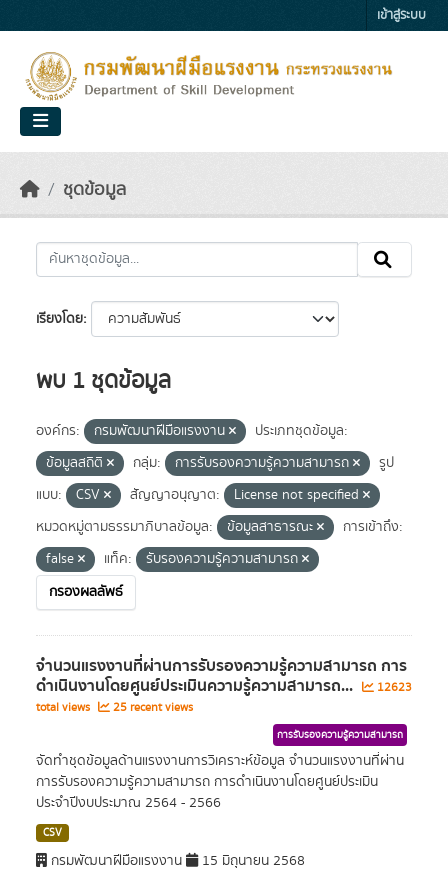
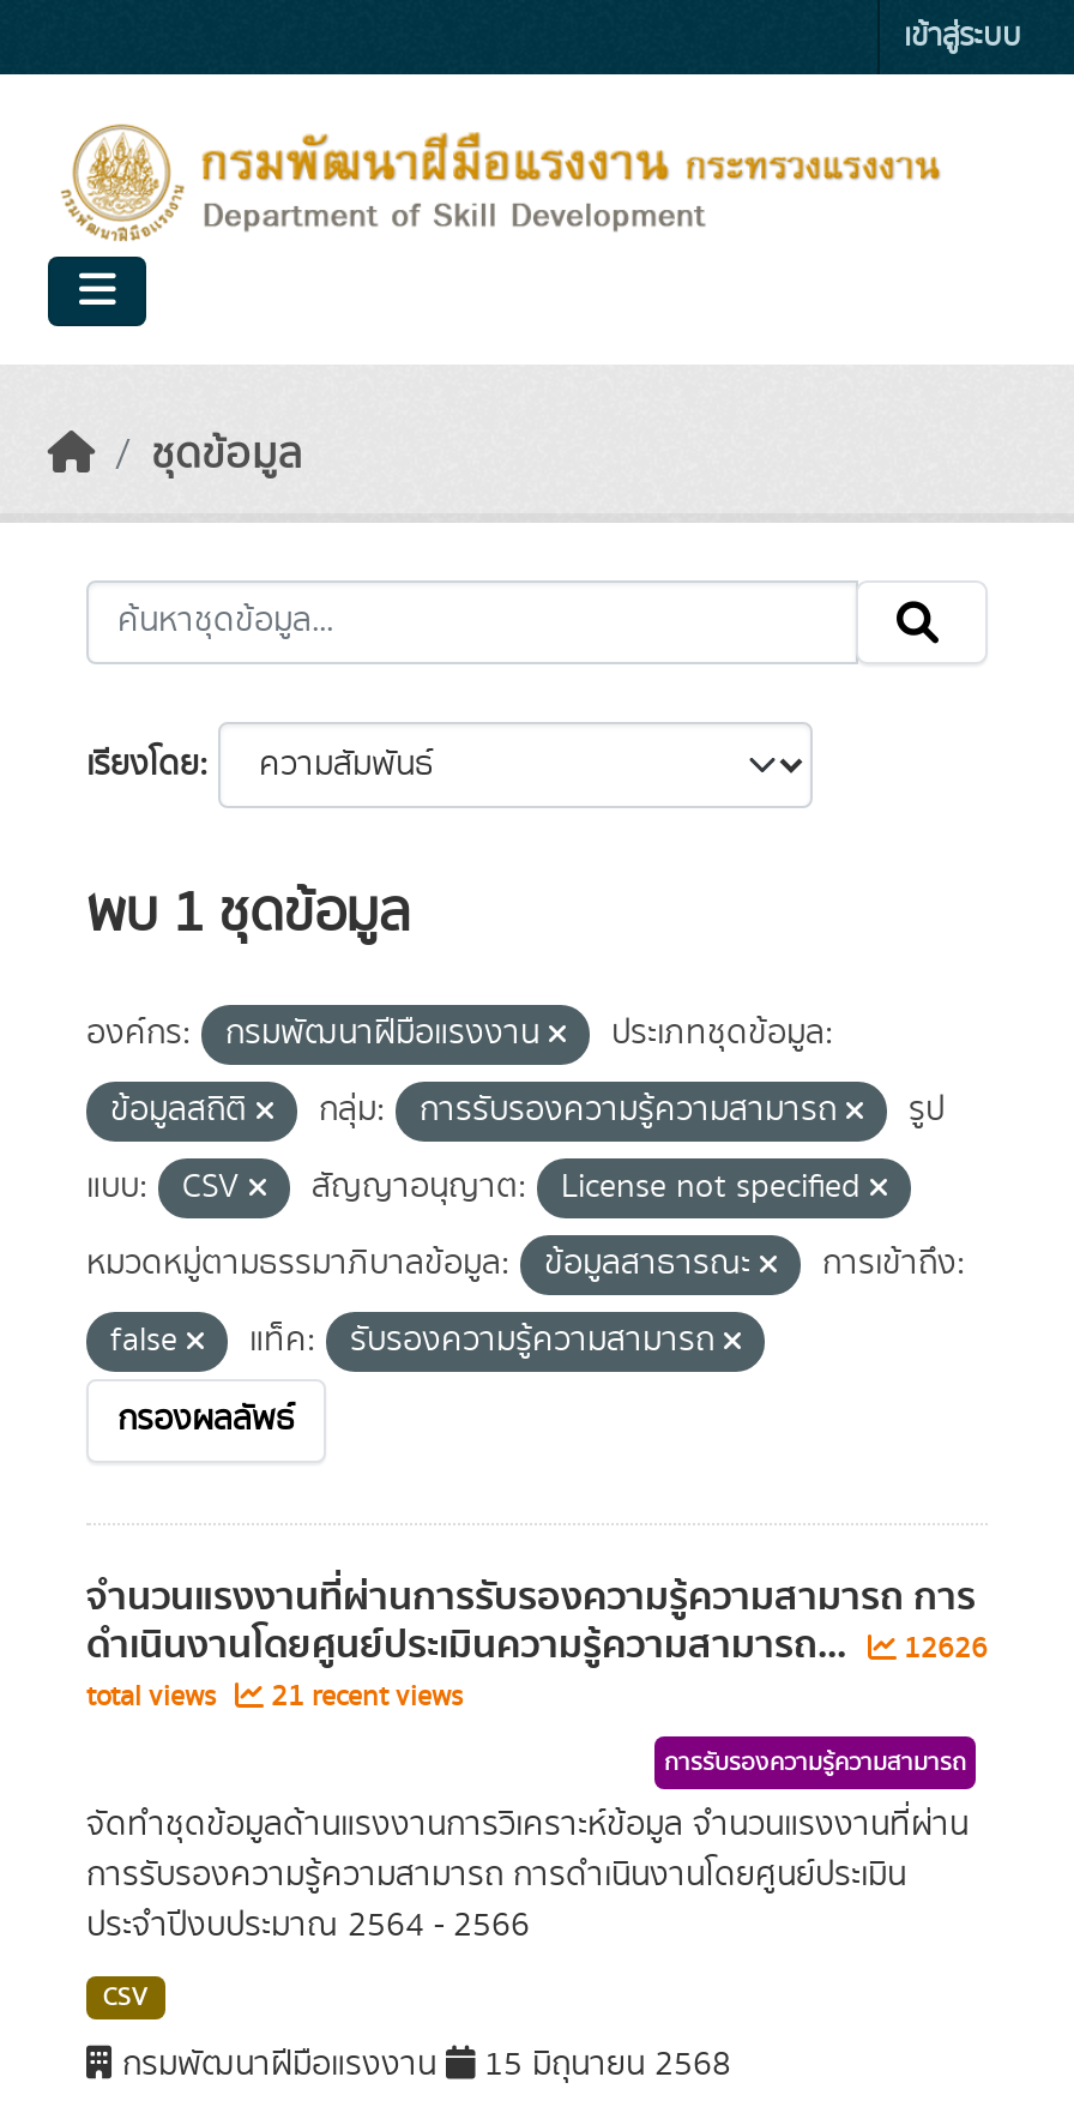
- ดำเนินงานโดยศูนย์ประเมินความรู้ความสามารถ... 12623
+ ดำเนินงานโดยศูนย์ประเมินความรู้ความสามารถ... 12626

- total views 25 recent views
+ total views 21 recent views
